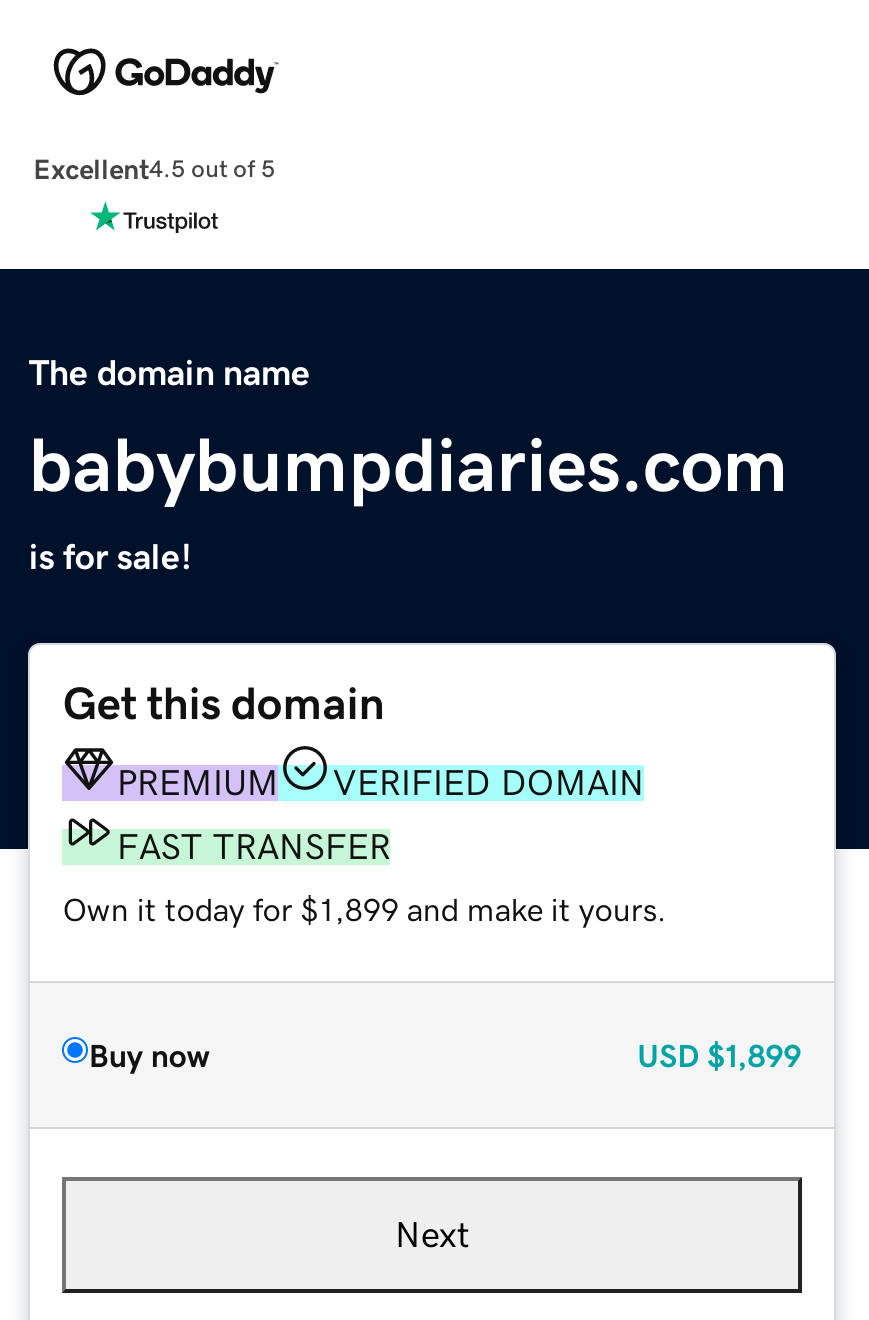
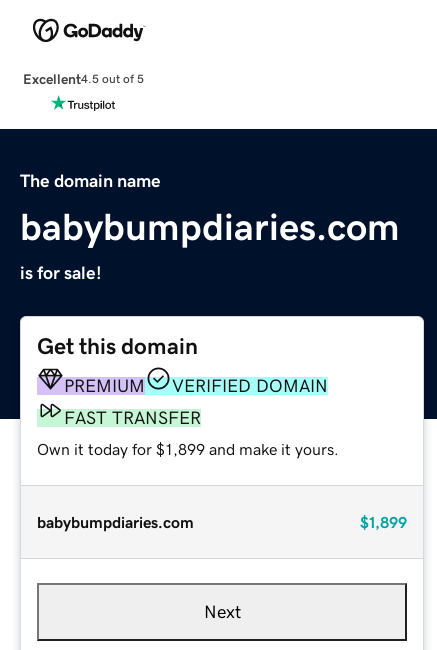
- Buy now
- USD $1,899
+ babybumpdiaries.com
+ $1,899
